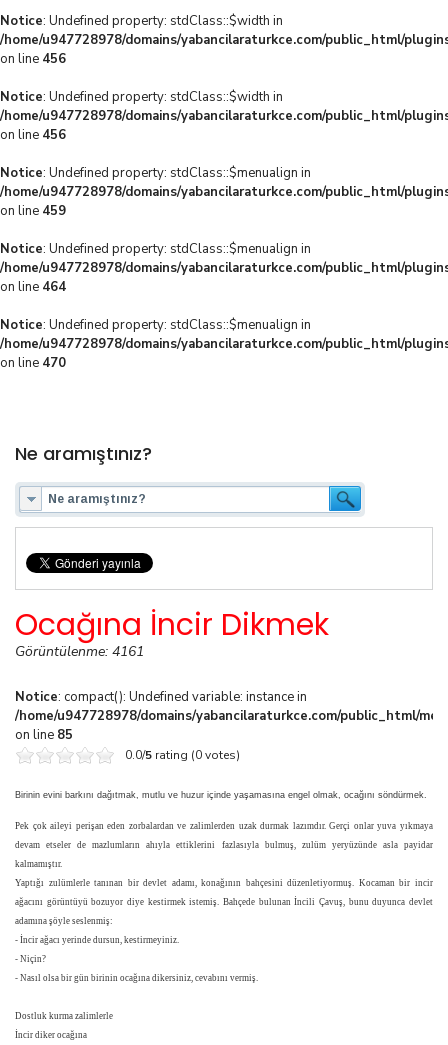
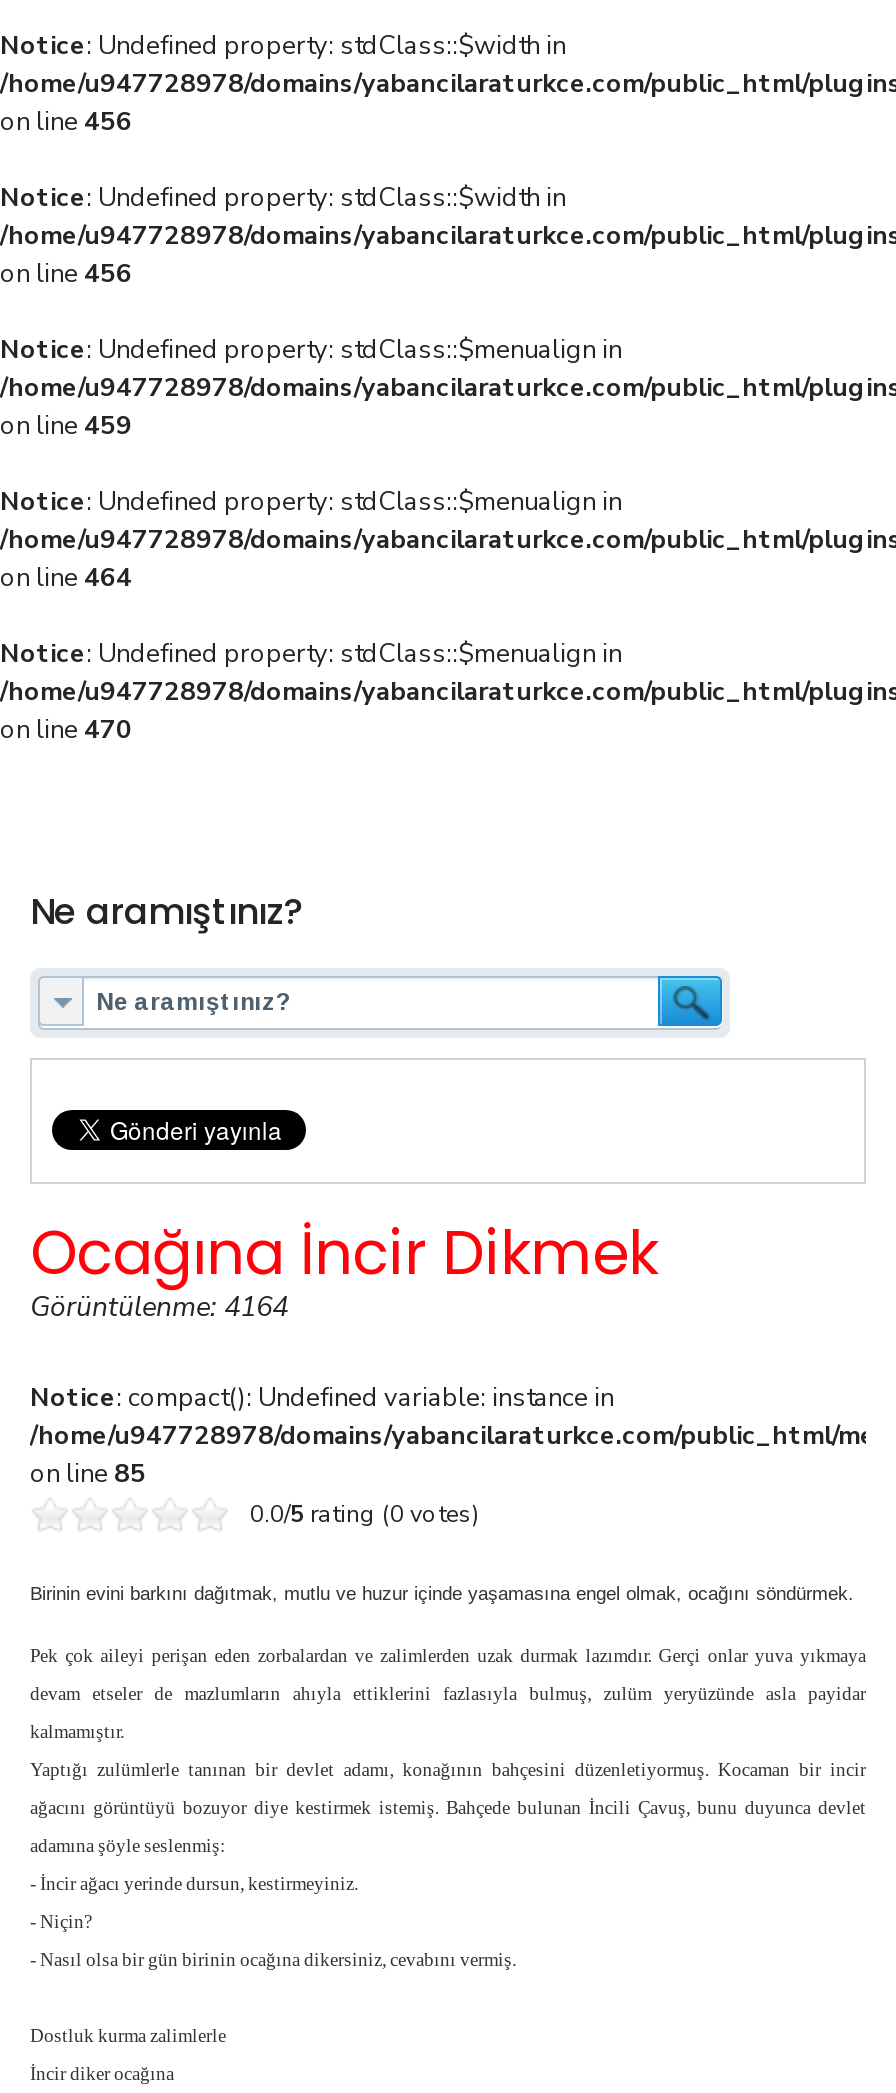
- Görüntülenme: 4161
+ Görüntülenme: 4164
